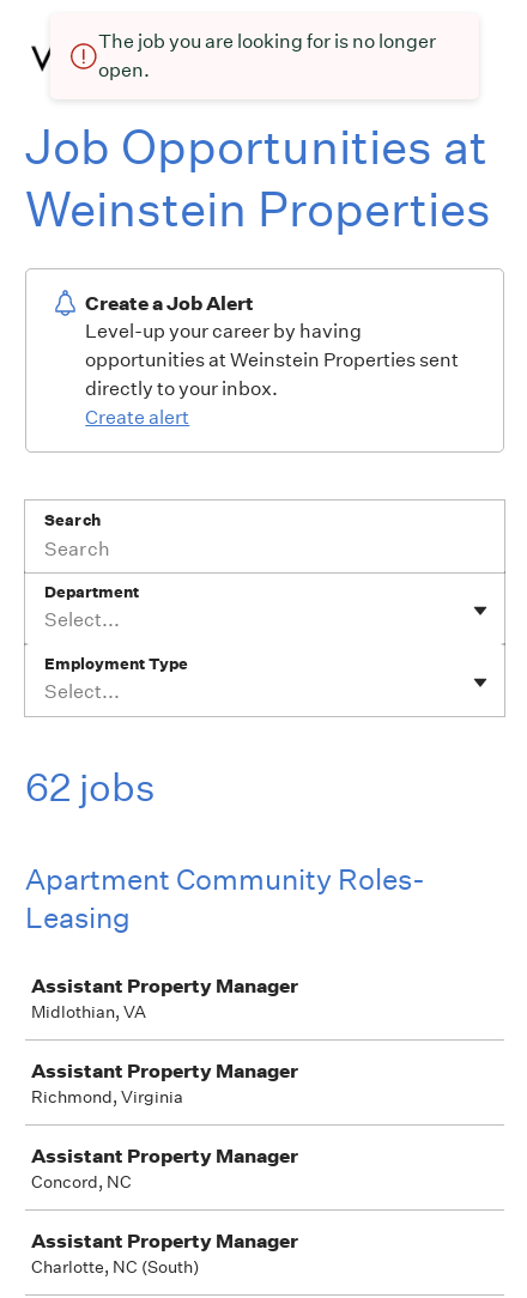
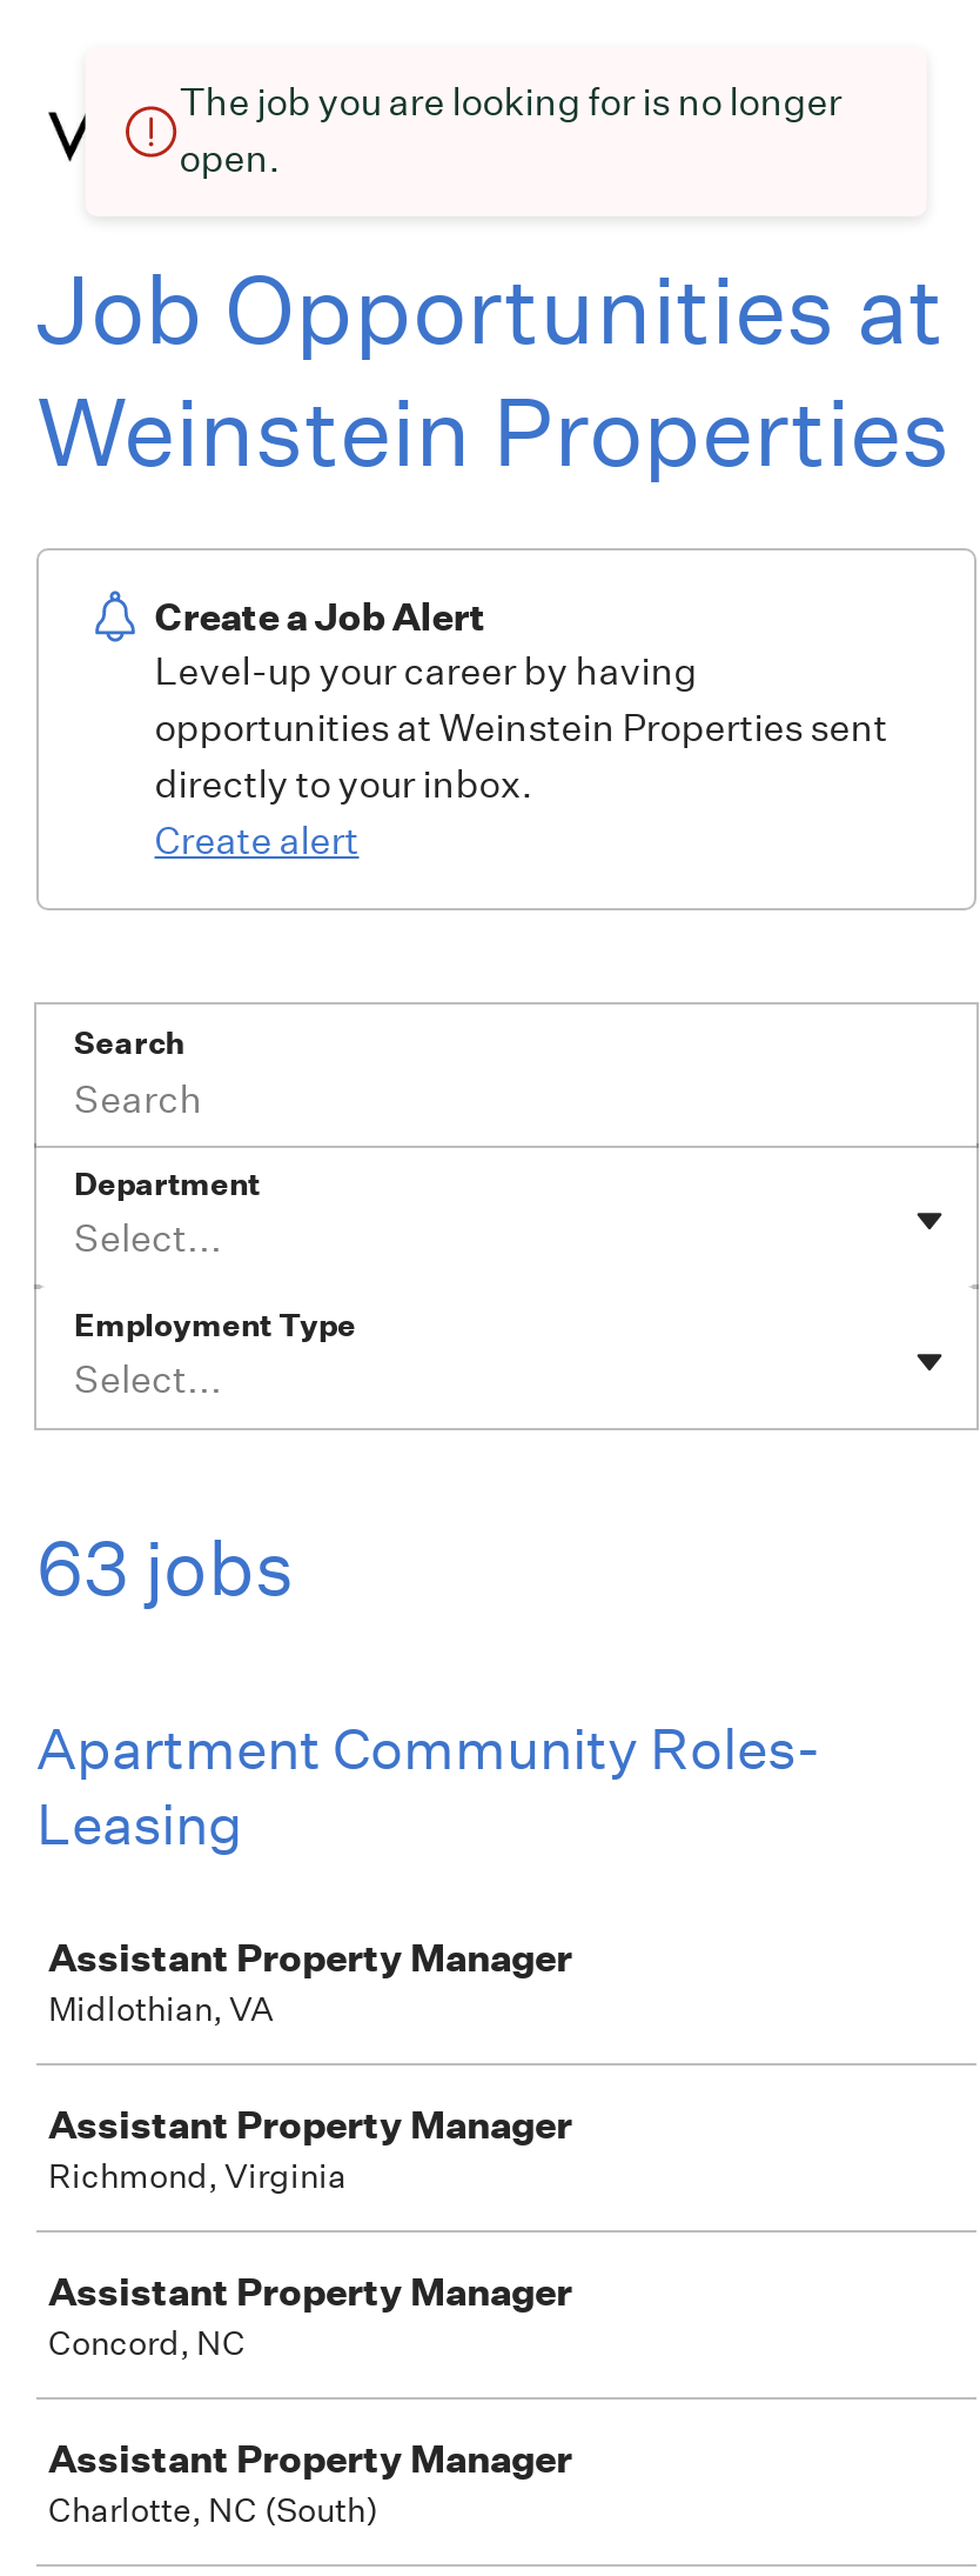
- 62 jobs
+ 63 jobs
